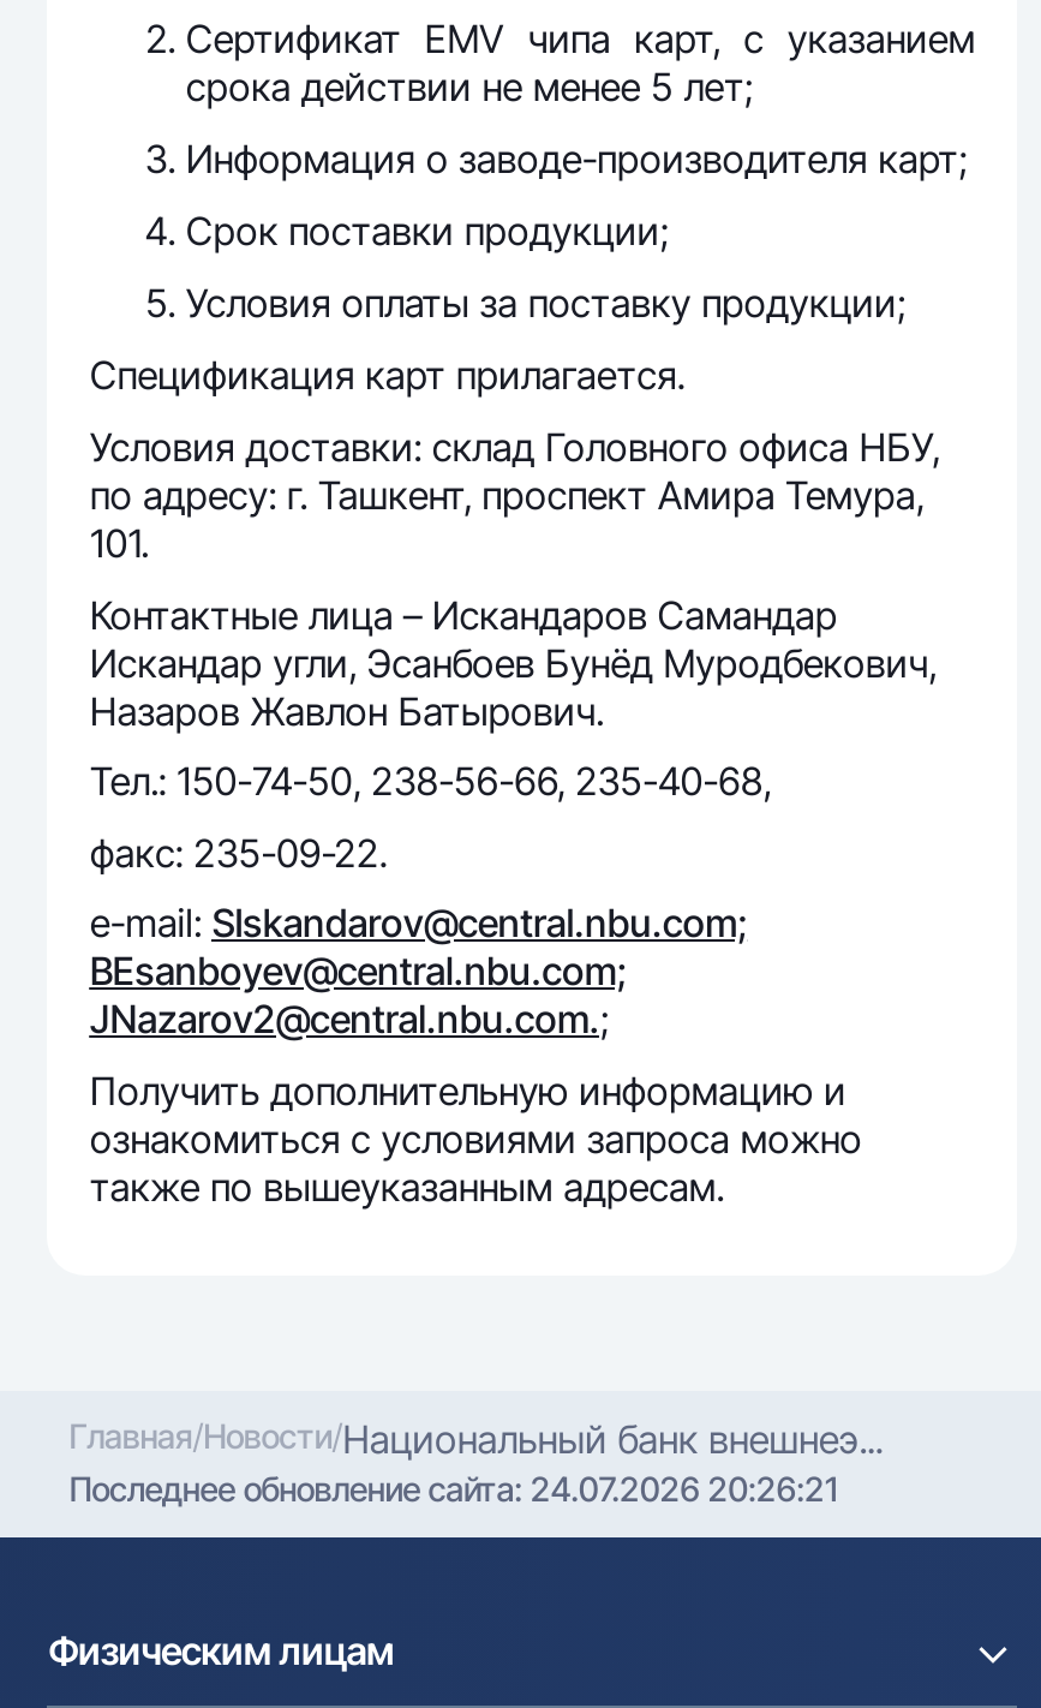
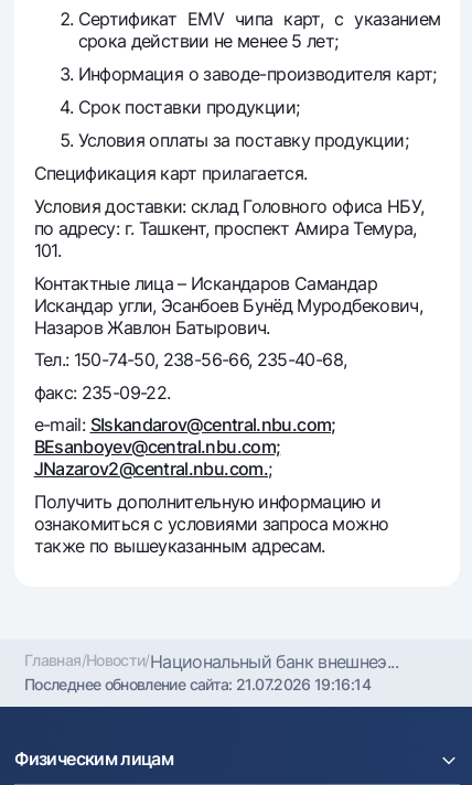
- Последнее обновление сайта: 24.07.2026 20:26:21
+ Последнее обновление сайта: 21.07.2026 19:16:14
